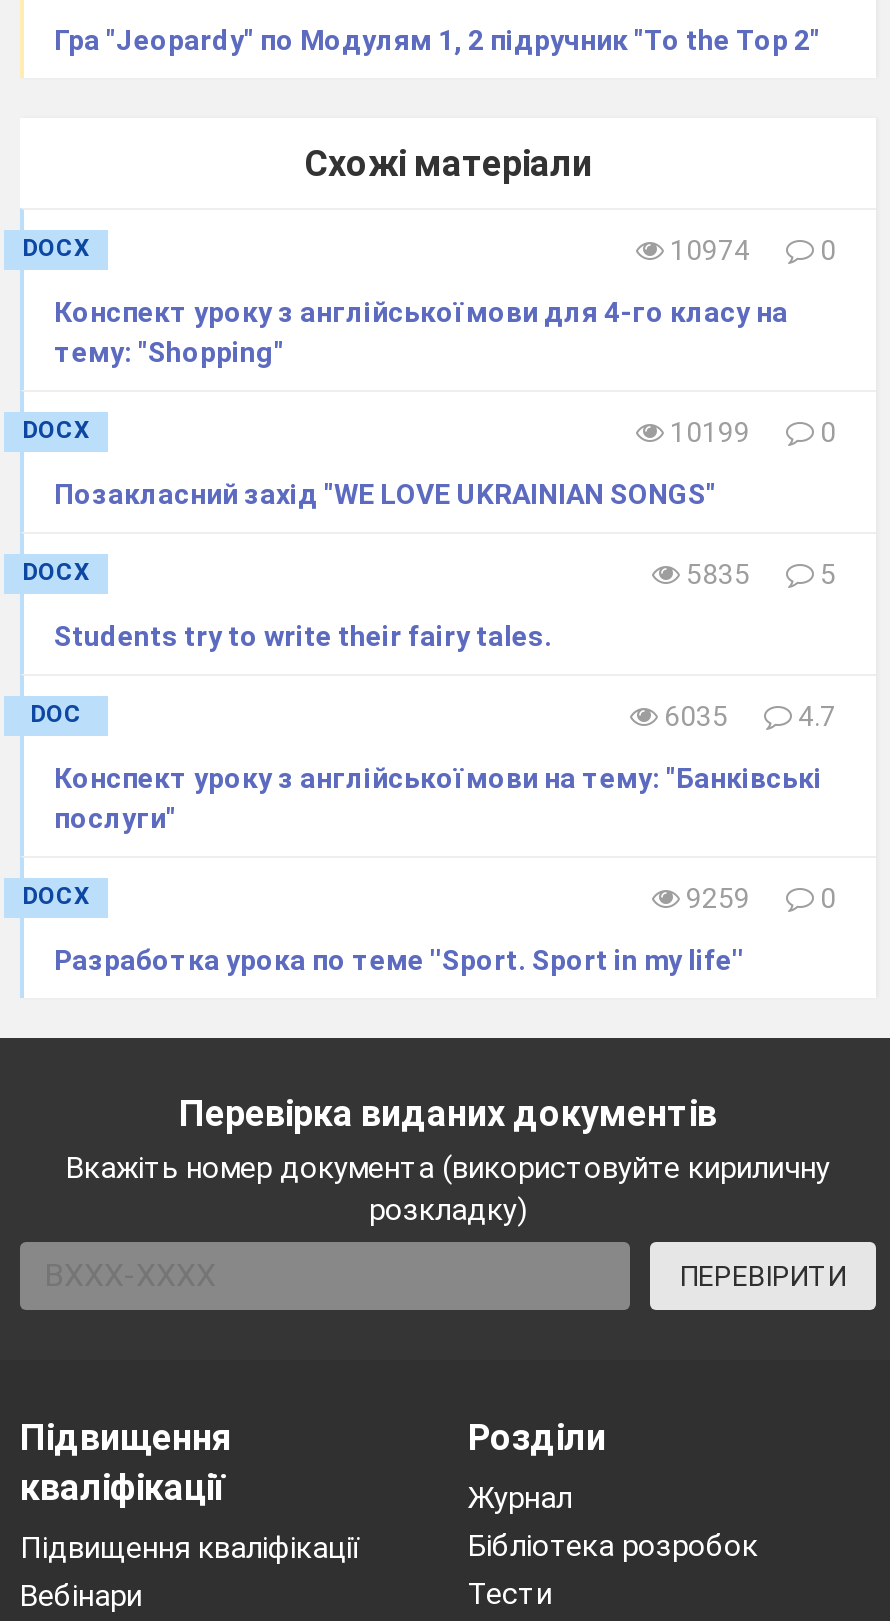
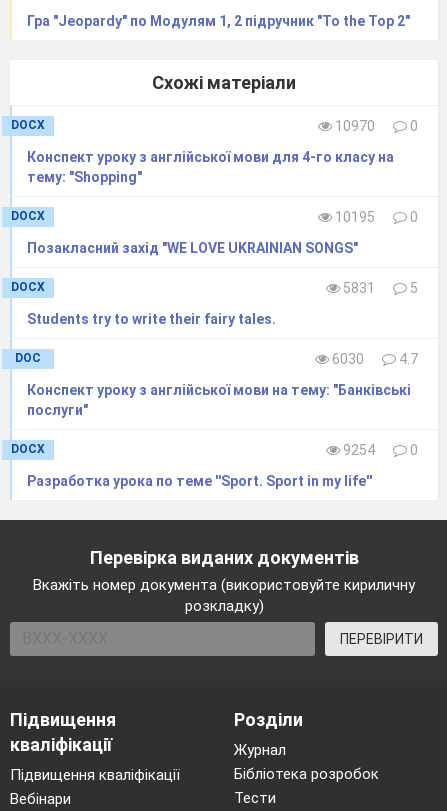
- 10974
+ 10970

- 10199 0
+ 10195 0

- 5835 5
+ 5831 5

- 6035 4.7
+ 6030 4.7

- 9259 0
+ 9254 0
